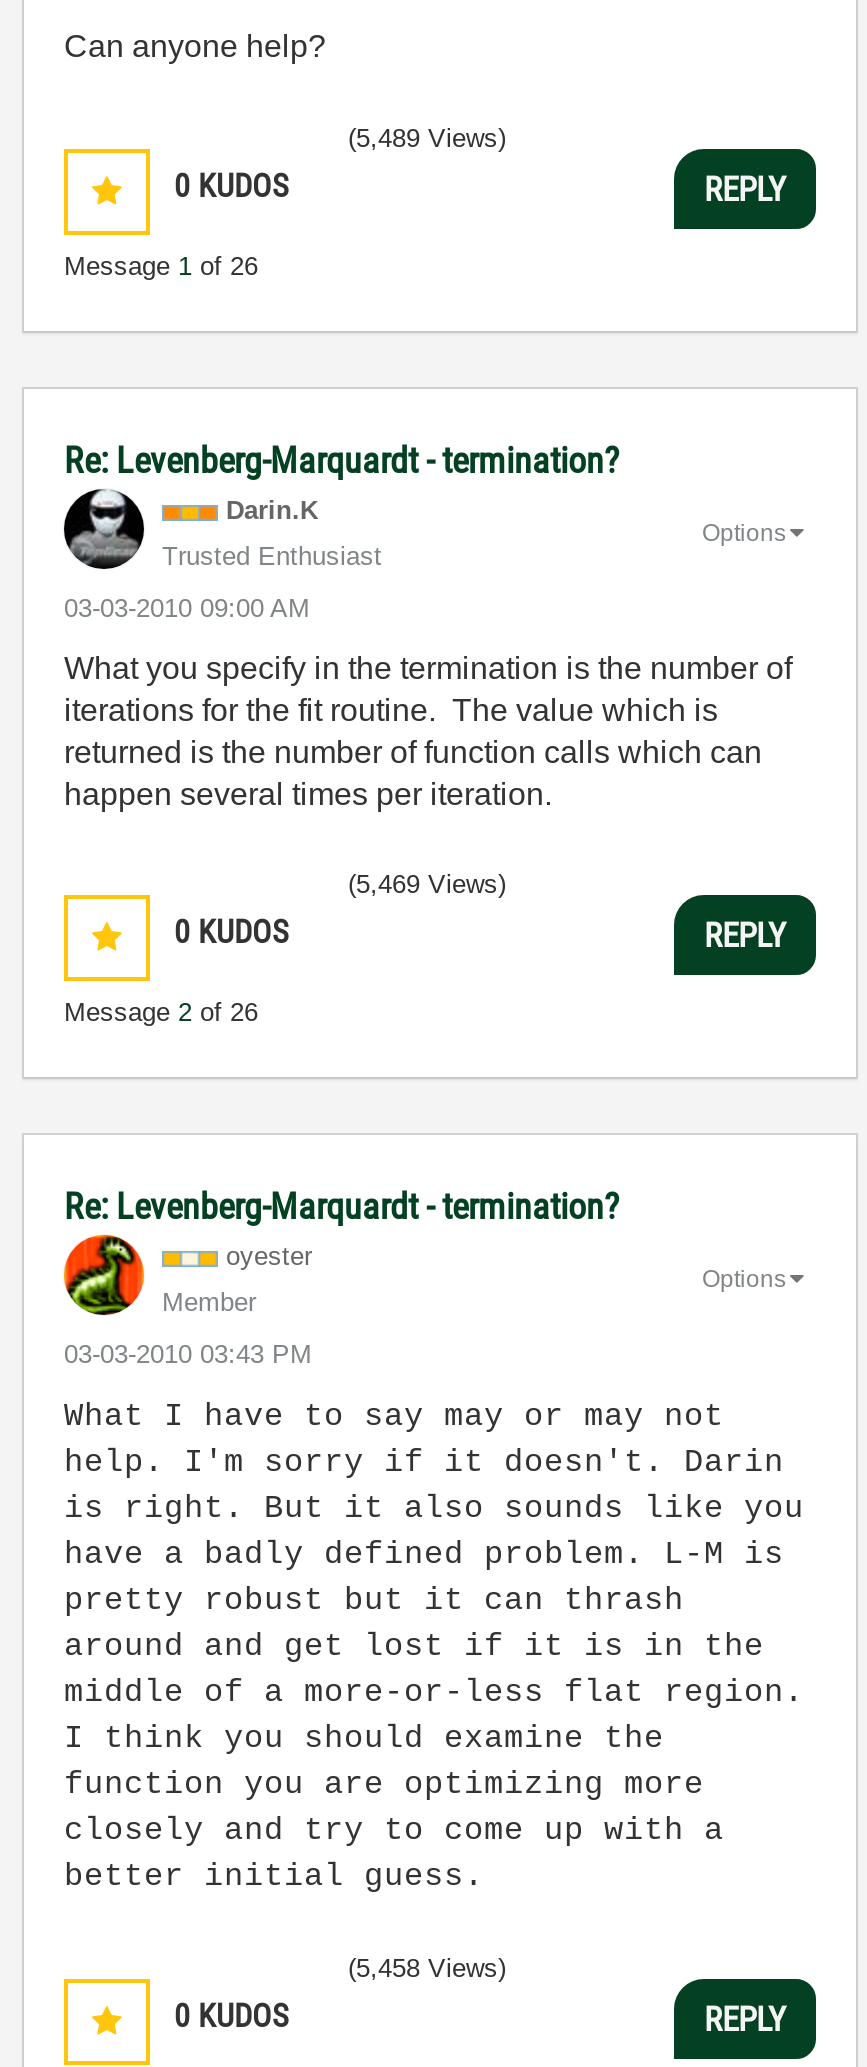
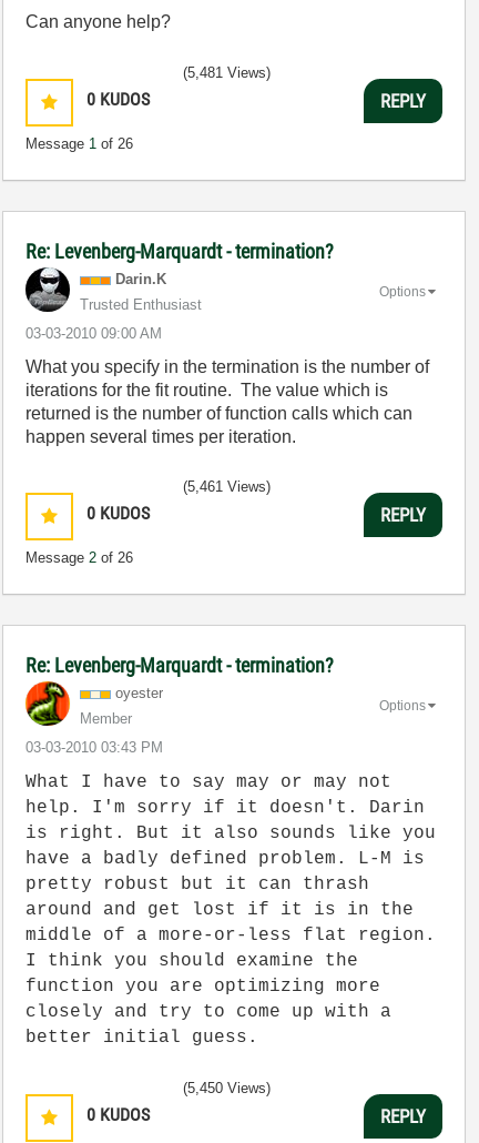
- (5,489 Views)
+ (5,481 Views)

- (5,469 Views)
+ (5,461 Views)

- (5,458 Views)
+ (5,450 Views)
